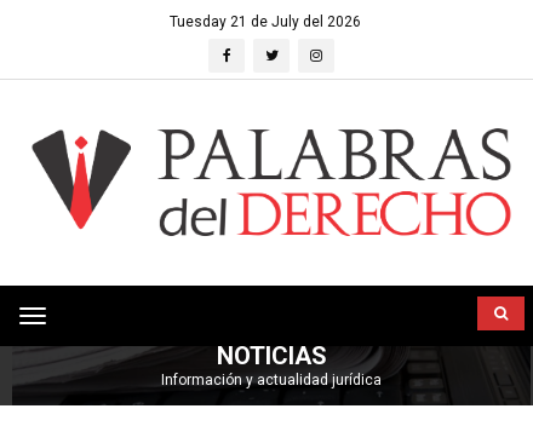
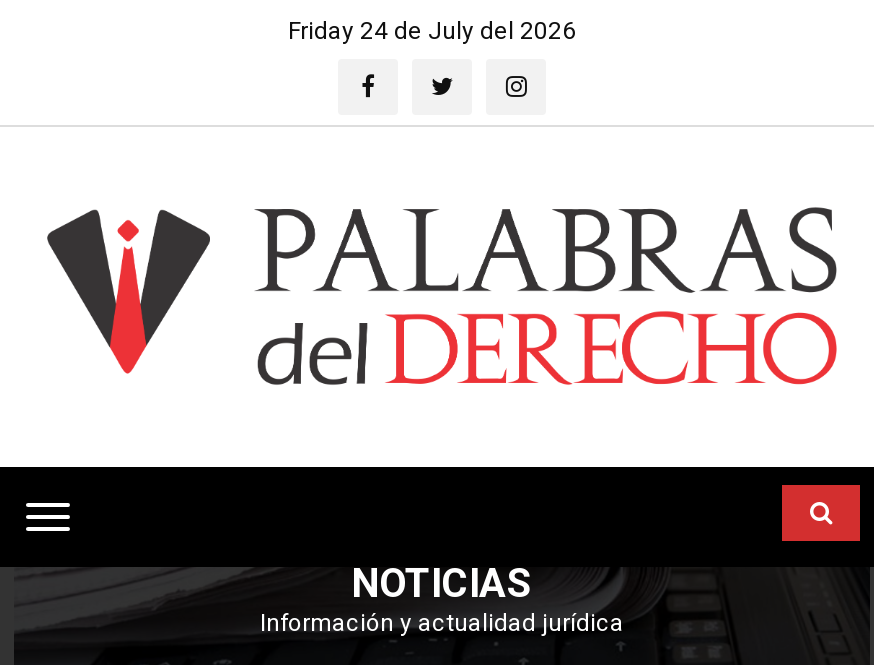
- Tuesday 21 de July del 2026
+ Friday 24 de July del 2026
